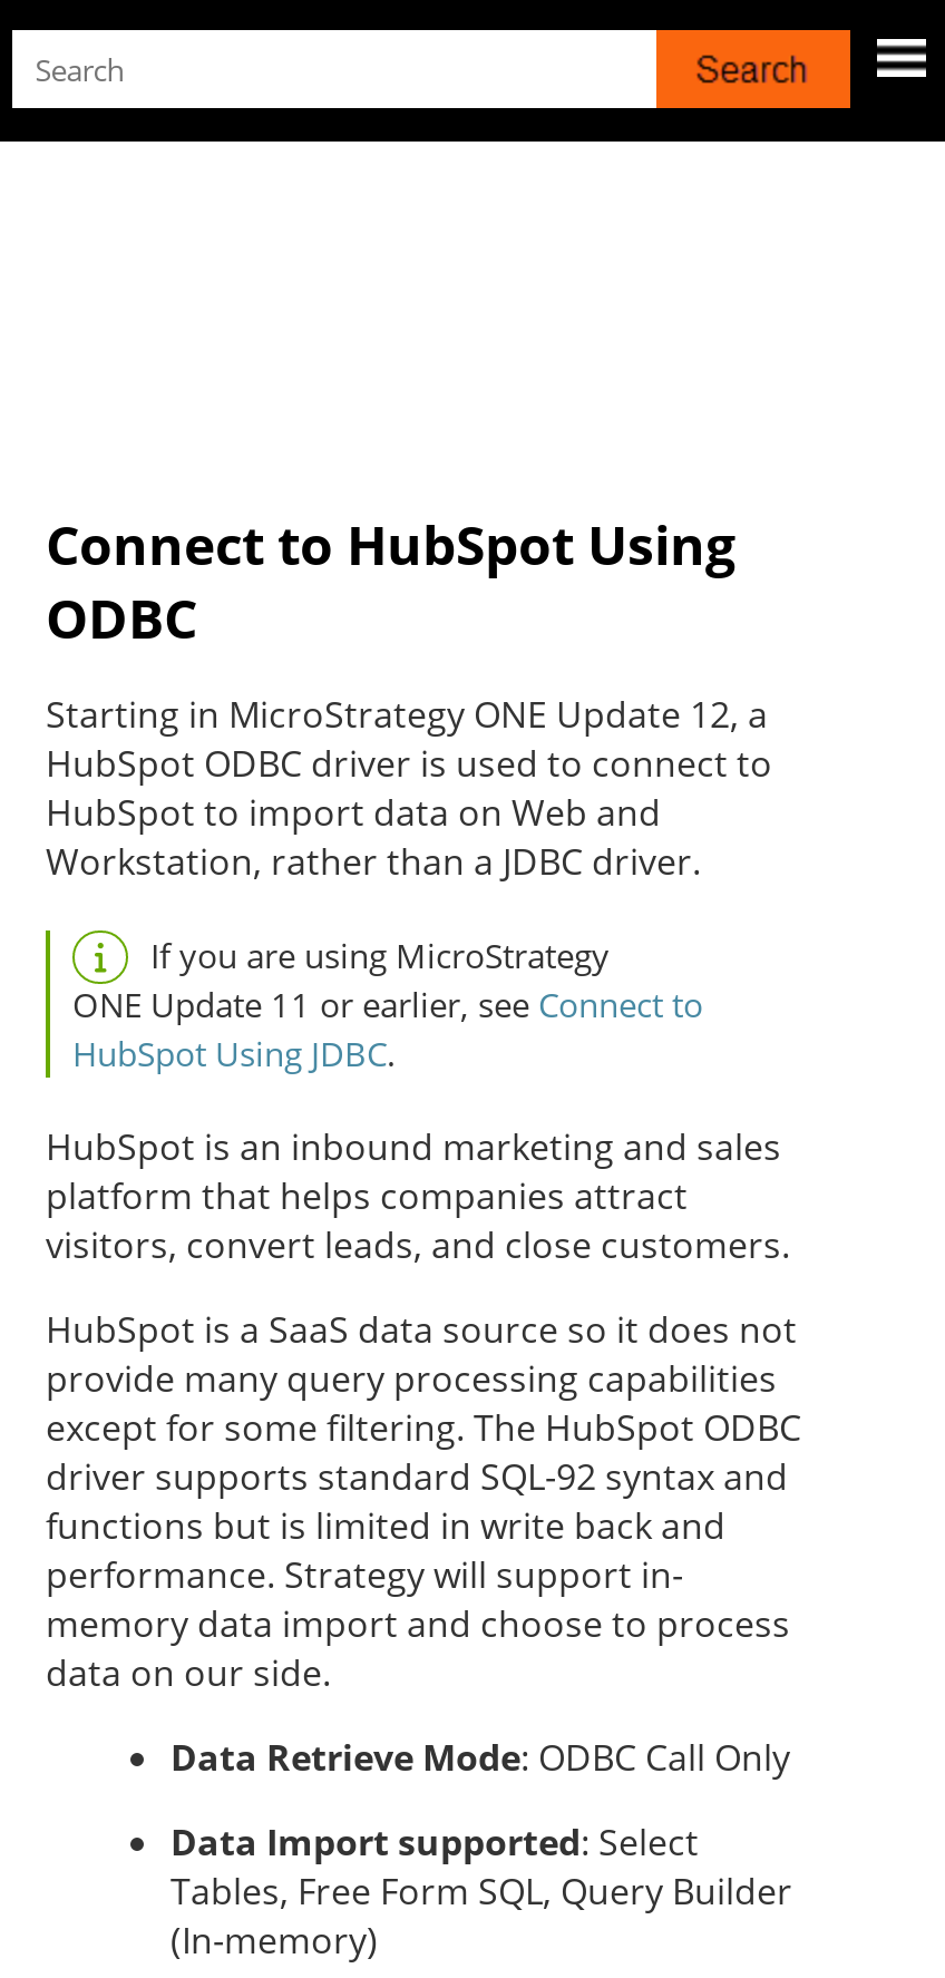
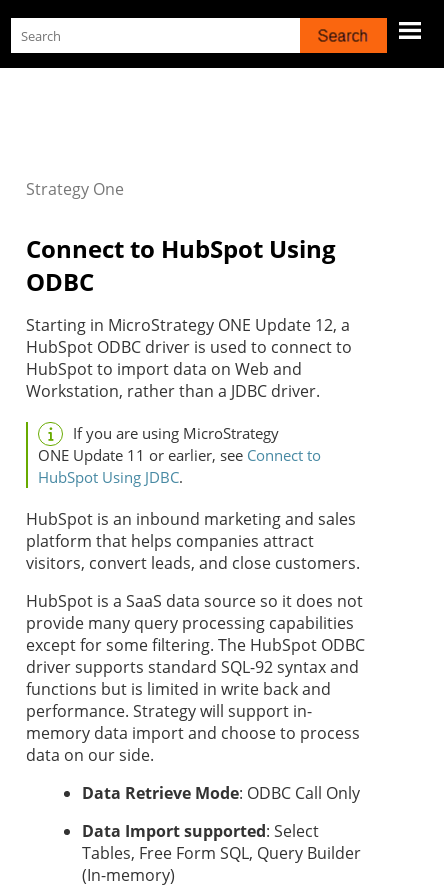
+ Strategy One
